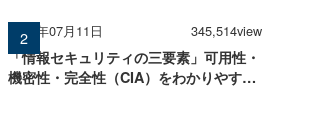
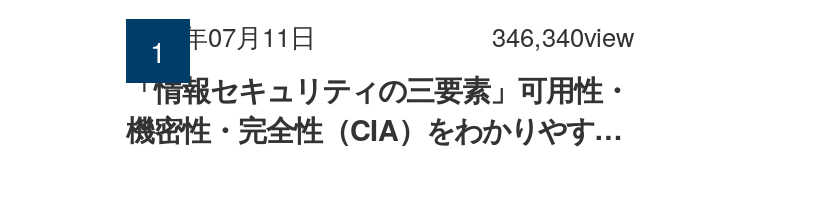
- 345,514view
+ 346,340view
